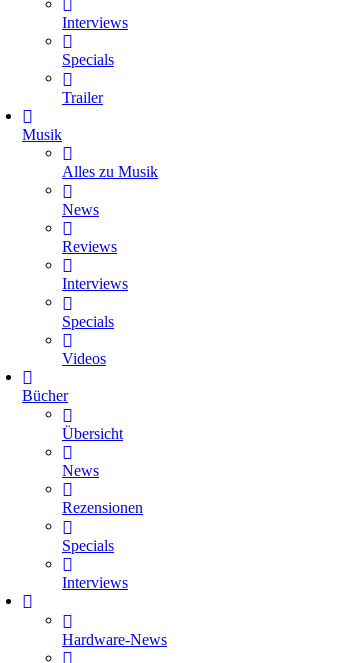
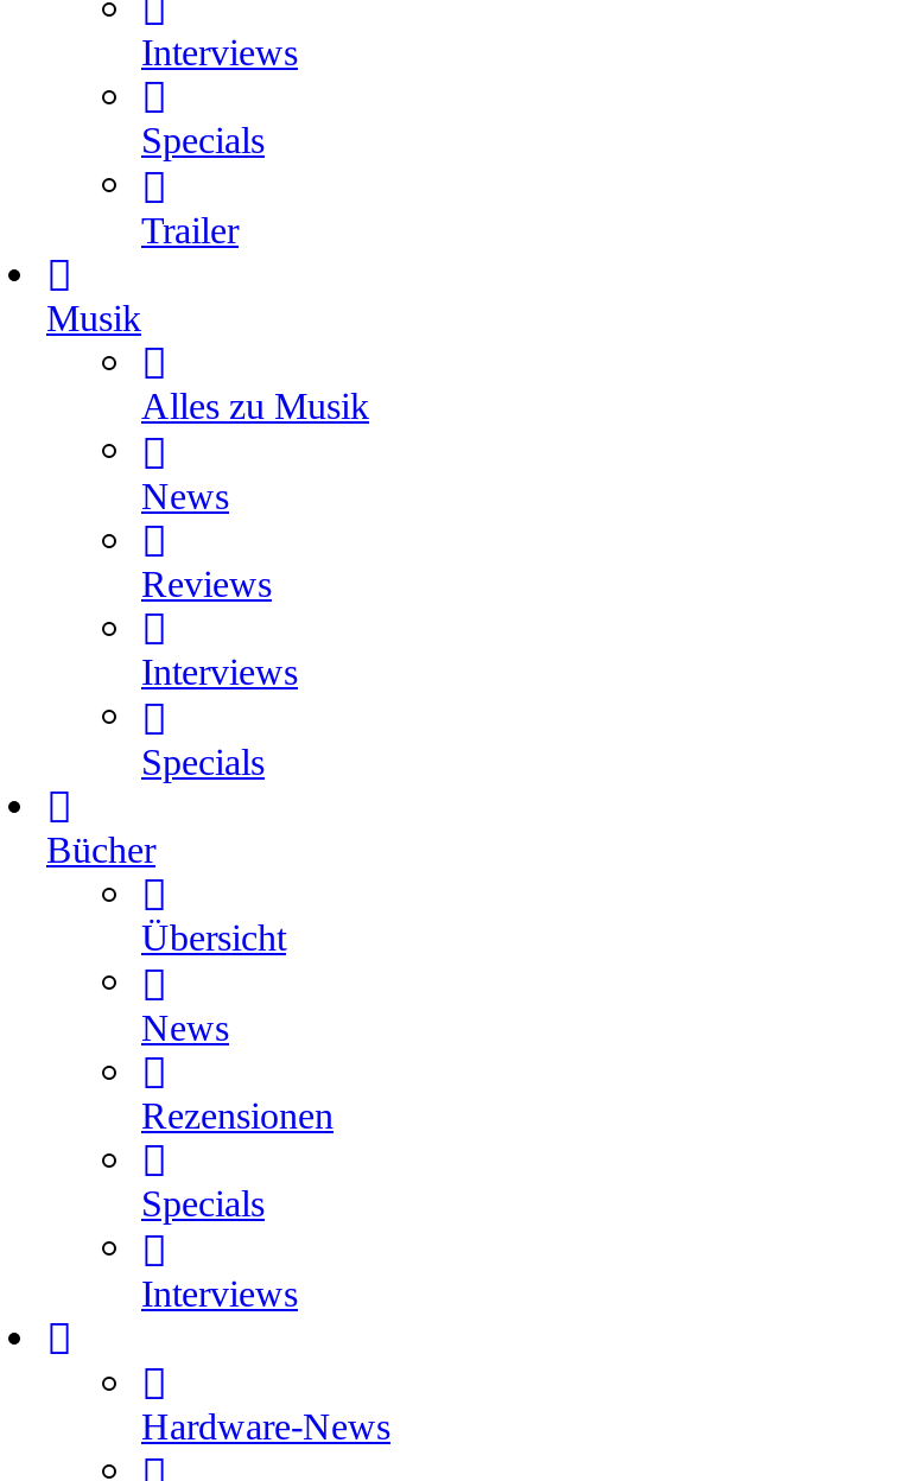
- Videos
